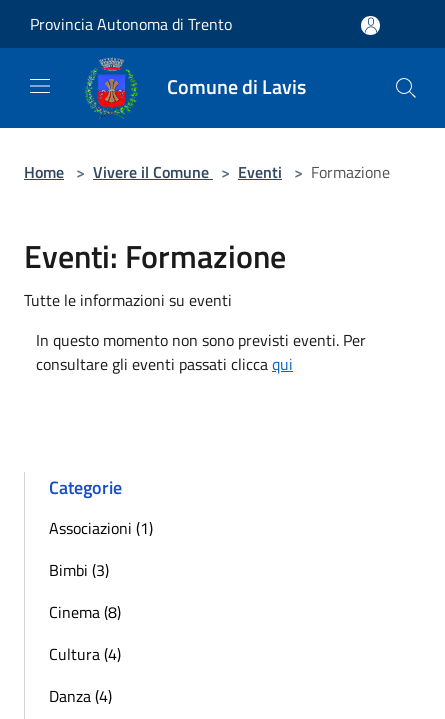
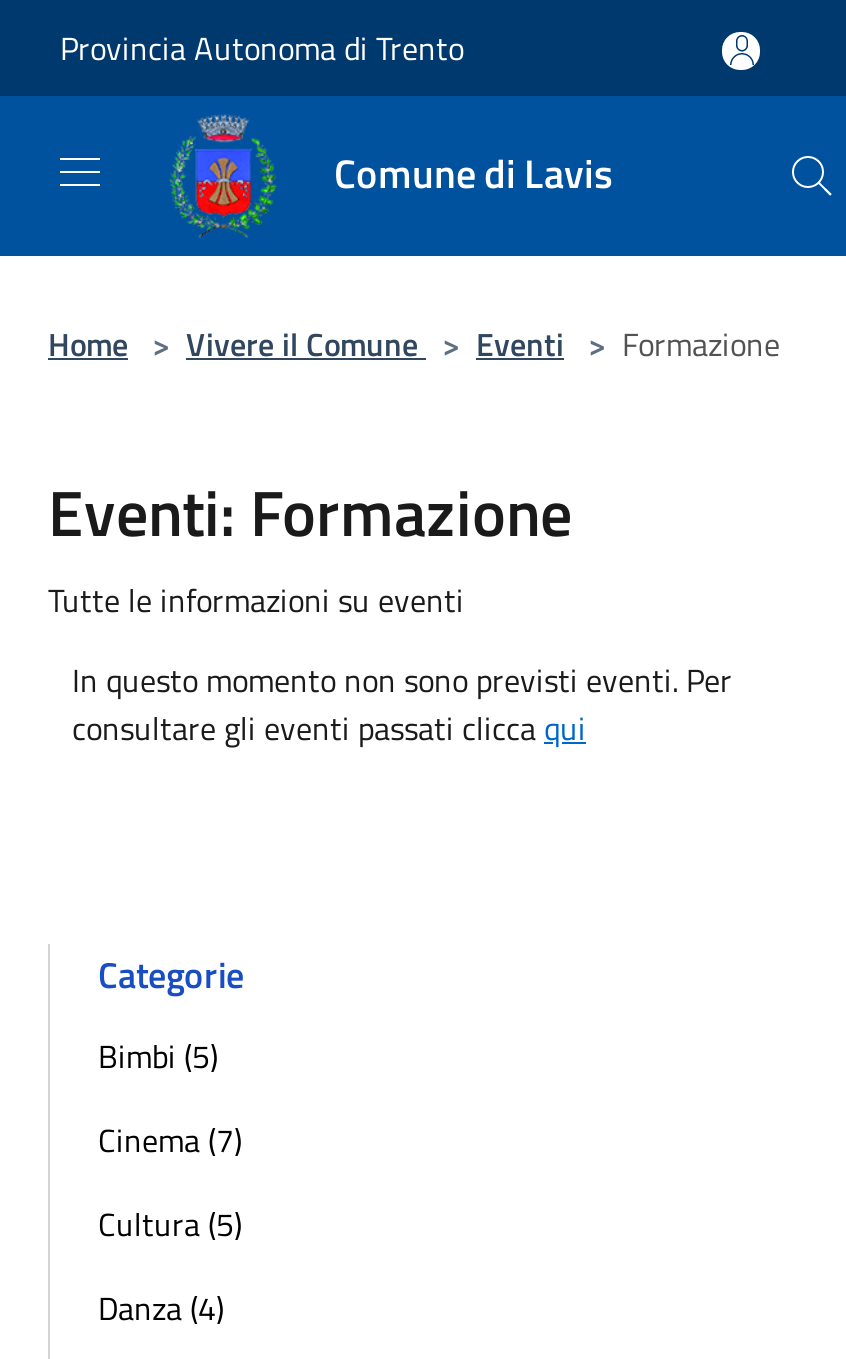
- Associazioni (1)
- Bimbi (3)
- Cinema (8)
- Cultura (4)
+ Bimbi (5)
+ Cinema (7)
+ Cultura (5)
